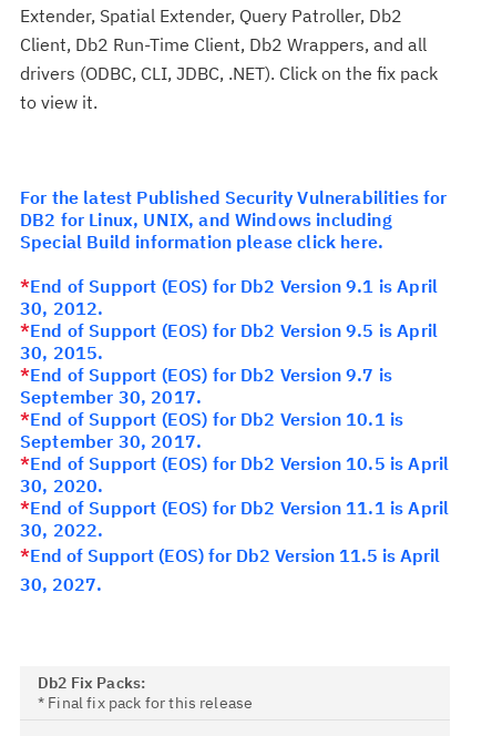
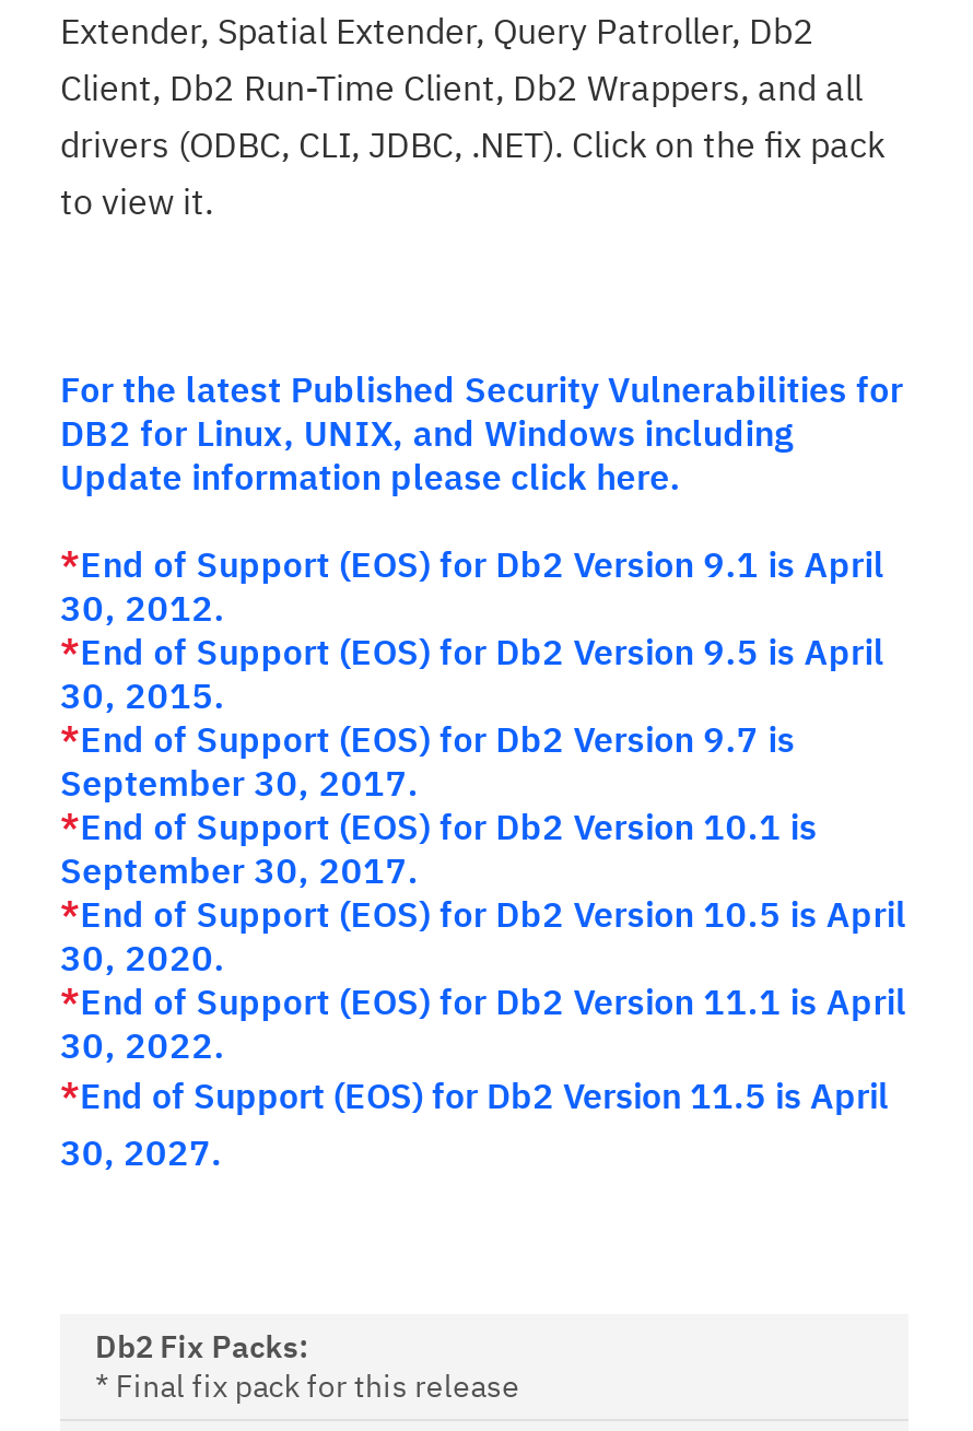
- Special Build information please click here.
+ Update information please click here.
